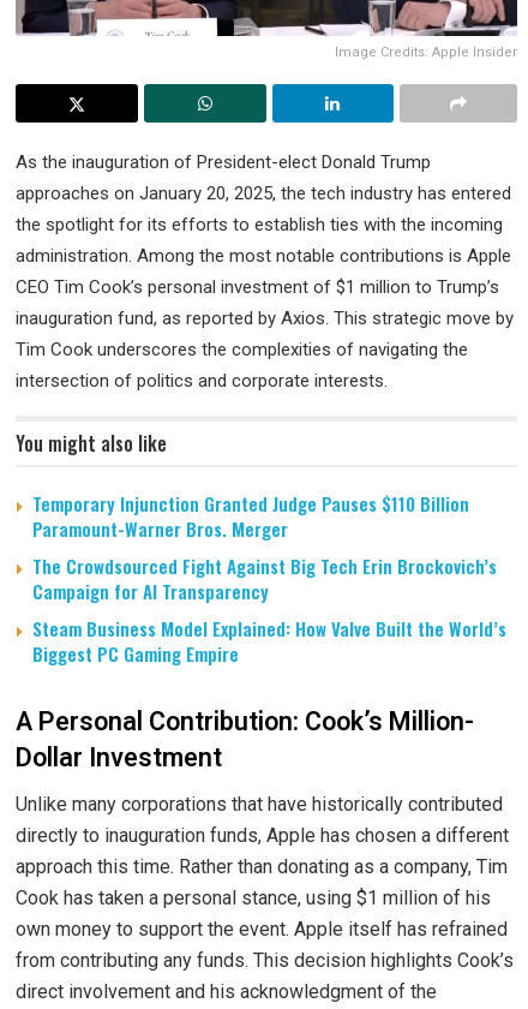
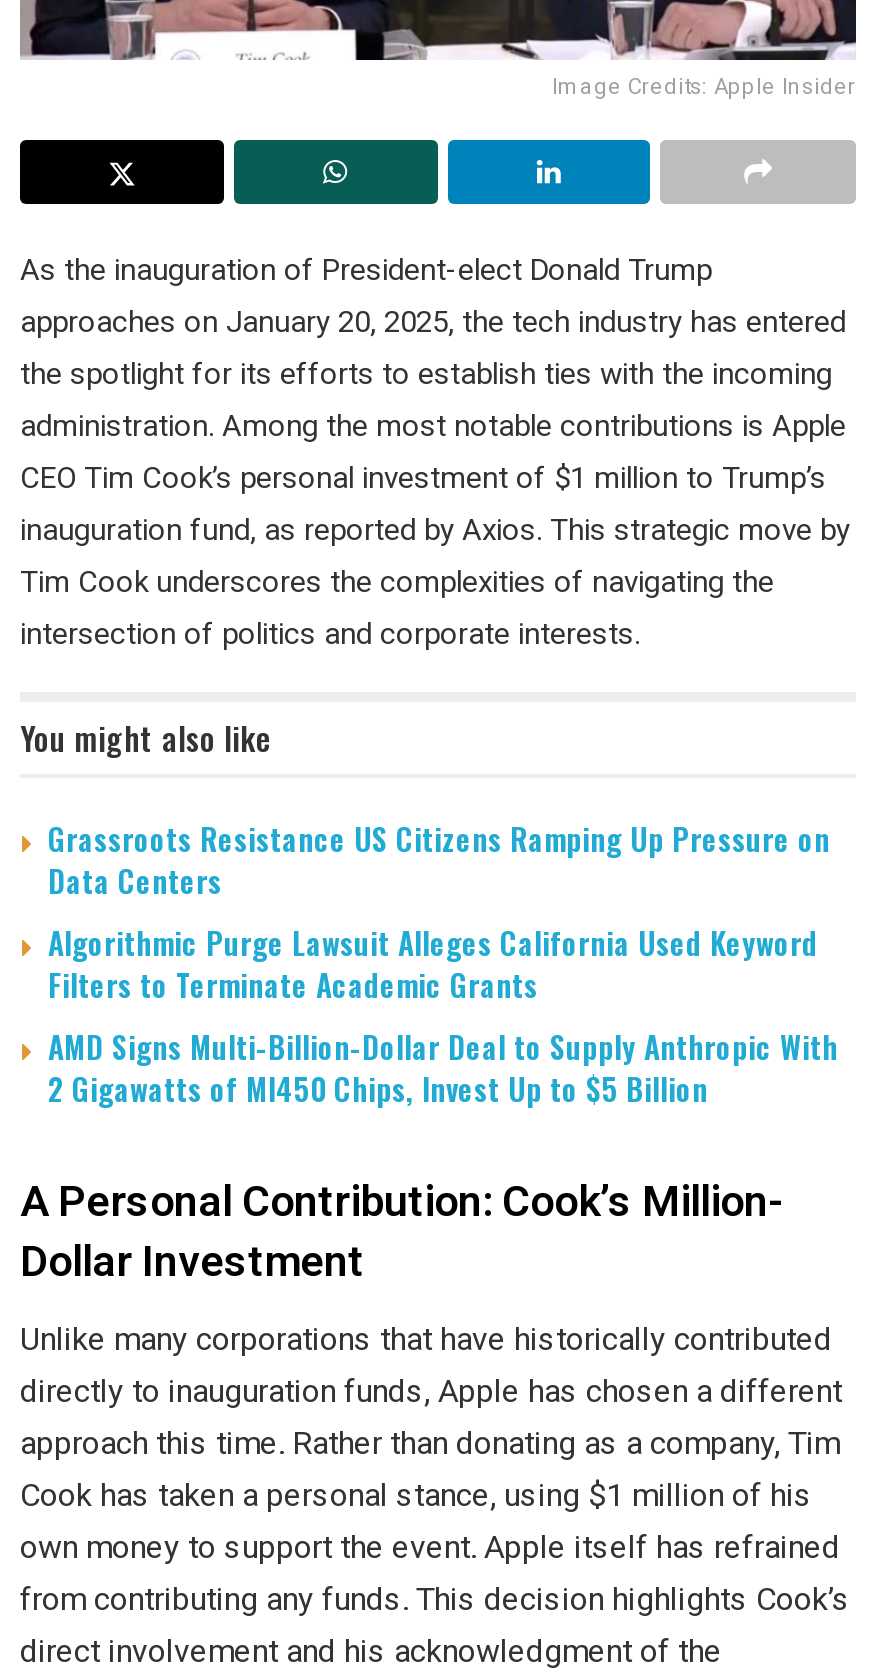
- Temporary Injunction Granted Judge Pauses $110 Billion
- Paramount-Warner Bros. Merger
- The Crowdsourced Fight Against Big Tech Erin Brockovich’s
- Campaign for AI Transparency
- Steam Business Model Explained: How Valve Built the World’s
- Biggest PC Gaming Empire
+ Grassroots Resistance US Citizens Ramping Up Pressure on
+ Data Centers
+ Algorithmic Purge Lawsuit Alleges California Used Keyword
+ Filters to Terminate Academic Grants
+ AMD Signs Multi-Billion-Dollar Deal to Supply Anthropic With
+ 2 Gigawatts of MI450 Chips, Invest Up to $5 Billion
